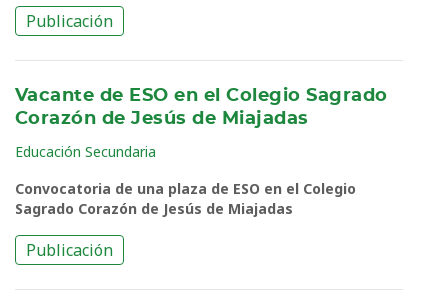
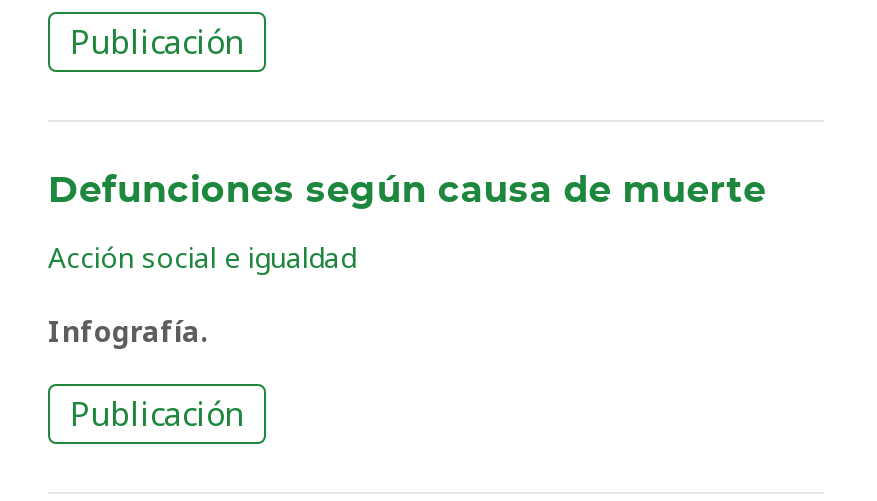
- Vacante de ESO en el Colegio Sagrado
- Corazón de Jesús de Miajadas
+ Defunciones según causa de muerte

- Educación Secundaria
+ Acción social e igualdad

- Convocatoria de una plaza de ESO en el Colegio
- Sagrado Corazón de Jesús de Miajadas
+ Infografía.
